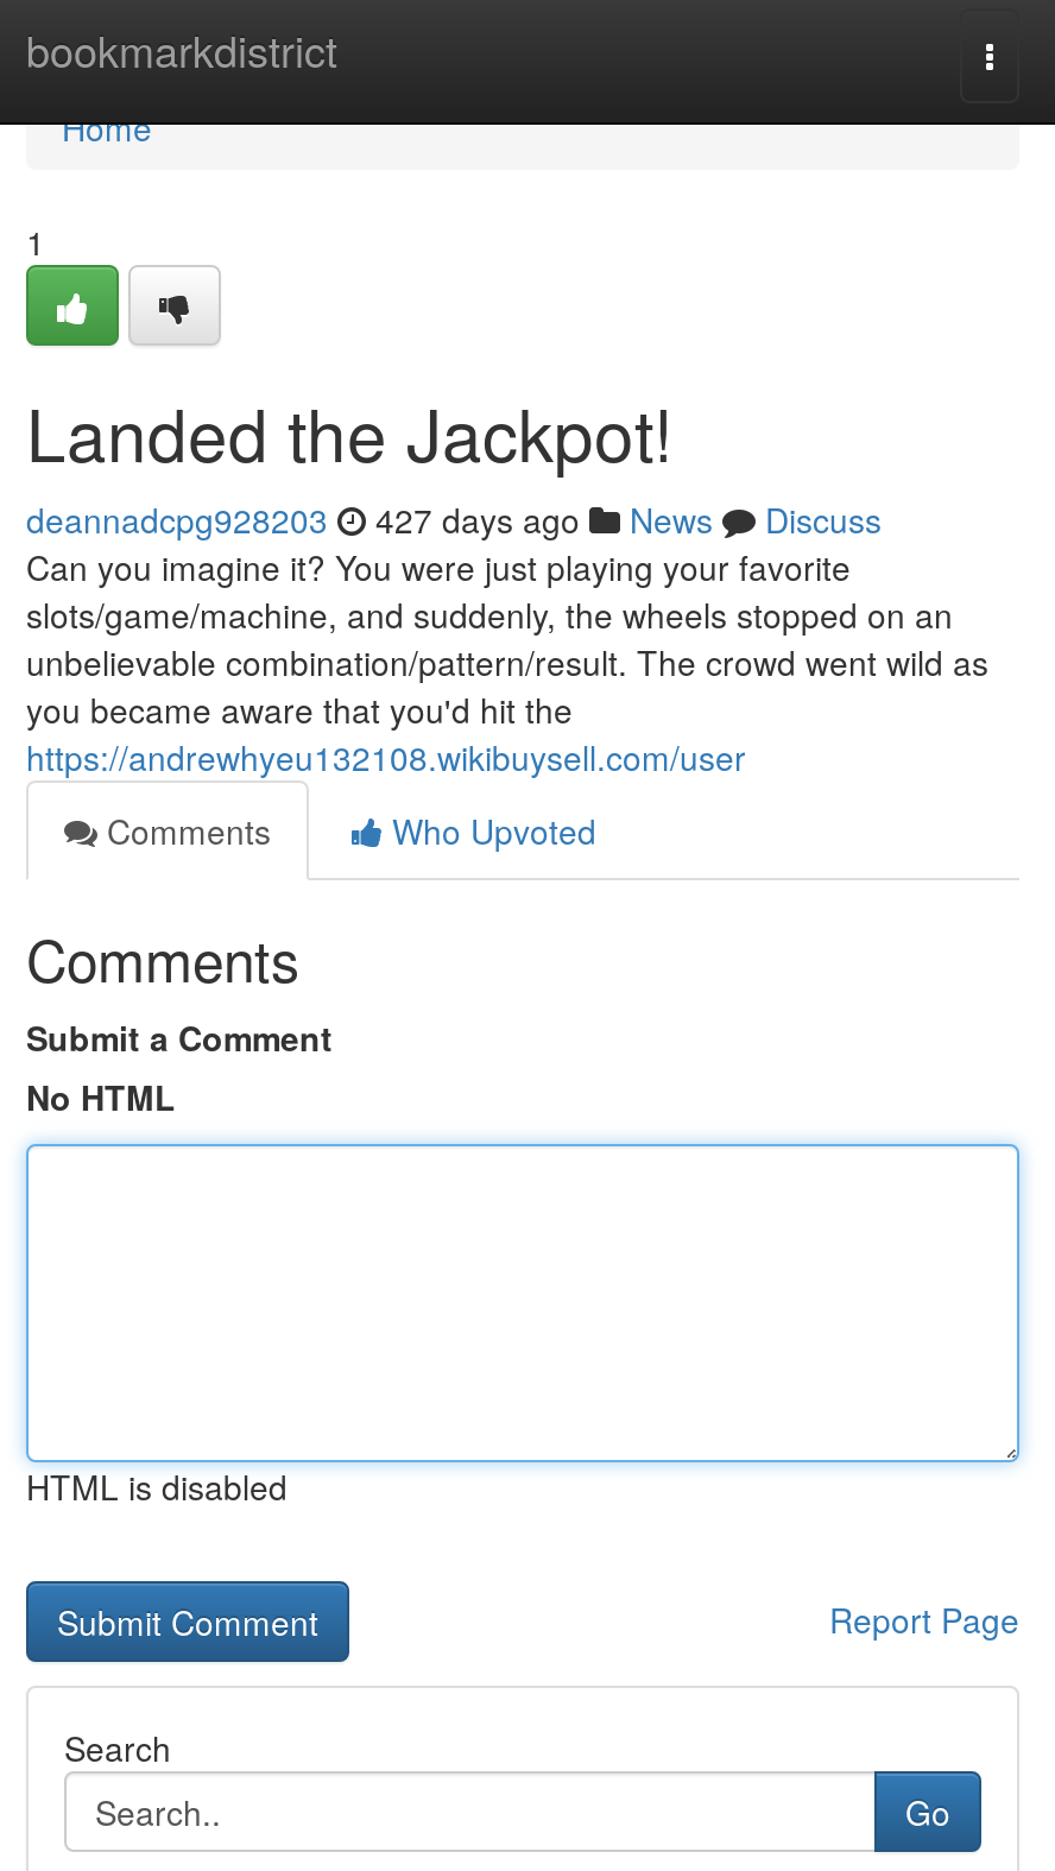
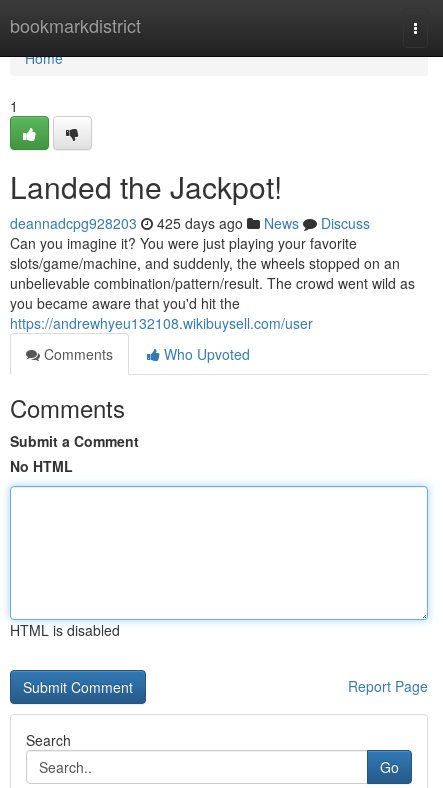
- deannadcpg928203 427 days ago News Discuss
+ deannadcpg928203 425 days ago News Discuss
